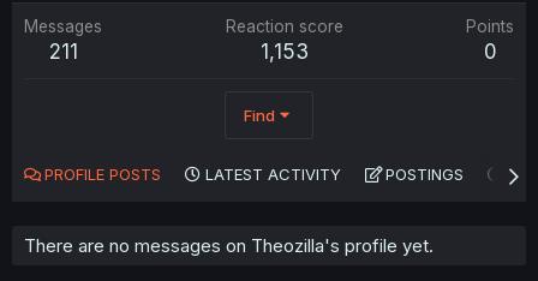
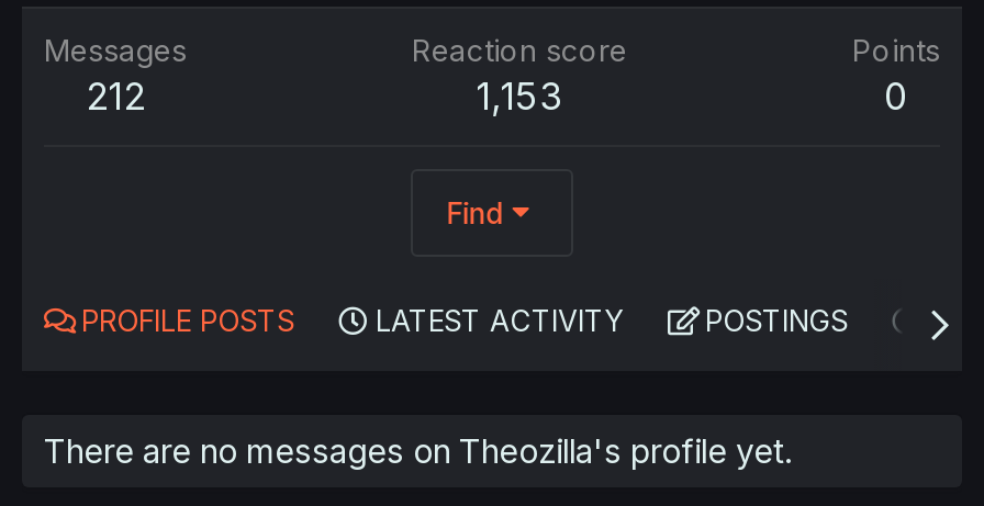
- 211
+ 212
